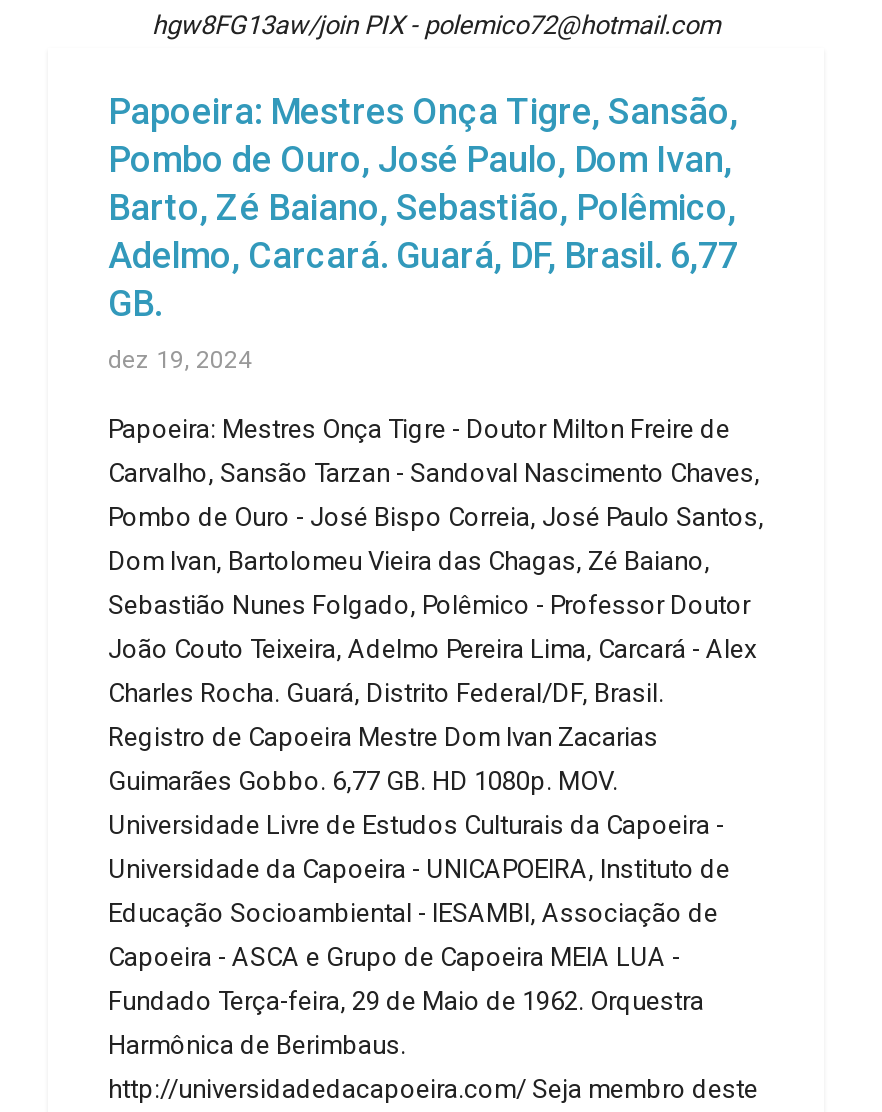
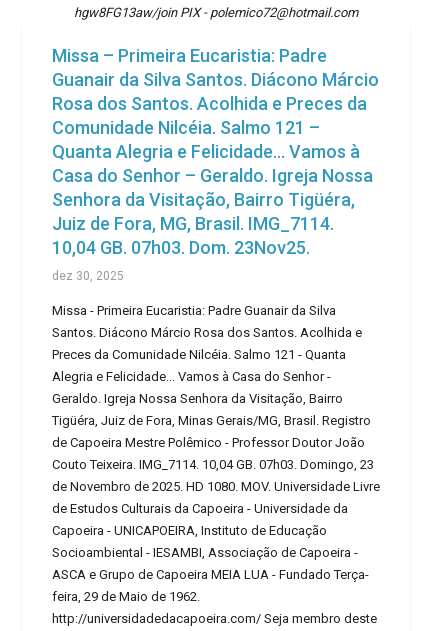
- Papoeira: Mestres Onça Tigre, Sansão,
- Pombo de Ouro, José Paulo, Dom Ivan,
- Barto, Zé Baiano, Sebastião, Polêmico,
- Adelmo, Carcará. Guará, DF, Brasil. 6,77
- GB.
- dez 19, 2024
- Papoeira: Mestres Onça Tigre - Doutor Milton Freire de
- Carvalho, Sansão Tarzan - Sandoval Nascimento Chaves,
- Pombo de Ouro - José Bispo Correia, José Paulo Santos,
- Dom Ivan, Bartolomeu Vieira das Chagas, Zé Baiano,
- Sebastião Nunes Folgado, Polêmico - Professor Doutor
- João Couto Teixeira, Adelmo Pereira Lima, Carcará - Alex
- Charles Rocha. Guará, Distrito Federal/DF, Brasil.
- Registro de Capoeira Mestre Dom Ivan Zacarias
- Guimarães Gobbo. 6,77 GB. HD 1080p. MOV.
- Universidade Livre de Estudos Culturais da Capoeira -
- Universidade da Capoeira - UNICAPOEIRA, Instituto de
- Educação Socioambiental - IESAMBI, Associação de
- Capoeira - ASCA e Grupo de Capoeira MEIA LUA -
- Fundado Terça-feira, 29 de Maio de 1962. Orquestra
- Harmônica de Berimbaus.
+ Missa – Primeira Eucaristia: Padre
+ Guanair da Silva Santos. Diácono Márcio
+ Rosa dos Santos. Acolhida e Preces da
+ Comunidade Nilcéia. Salmo 121 –
+ Quanta Alegria e Felicidade… Vamos à
+ Casa do Senhor – Geraldo. Igreja Nossa
+ Senhora da Visitação, Bairro Tigüéra,
+ Juiz de Fora, MG, Brasil. IMG_7114.
+ 10,04 GB. 07h03. Dom. 23Nov25.
+ dez 30, 2025
+ Missa - Primeira Eucaristia: Padre Guanair da Silva
+ Santos. Diácono Márcio Rosa dos Santos. Acolhida e
+ Preces da Comunidade Nilcéia. Salmo 121 - Quanta
+ Alegria e Felicidade... Vamos à Casa do Senhor -
+ Geraldo. Igreja Nossa Senhora da Visitação, Bairro
+ Tigüéra, Juiz de Fora, Minas Gerais/MG, Brasil. Registro
+ de Capoeira Mestre Polêmico - Professor Doutor João
+ Couto Teixeira. IMG_7114. 10,04 GB. 07h03. Domingo, 23
+ de Novembro de 2025. HD 1080. MOV. Universidade Livre
+ de Estudos Culturais da Capoeira - Universidade da
+ Capoeira - UNICAPOEIRA, Instituto de Educação
+ Socioambiental - IESAMBI, Associação de Capoeira -
+ ASCA e Grupo de Capoeira MEIA LUA - Fundado Terça-
+ feira, 29 de Maio de 1962.
